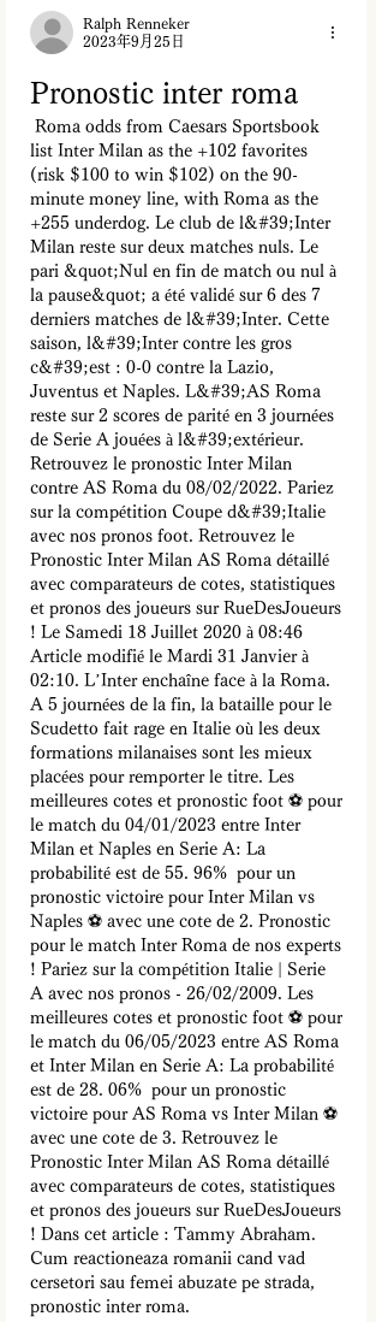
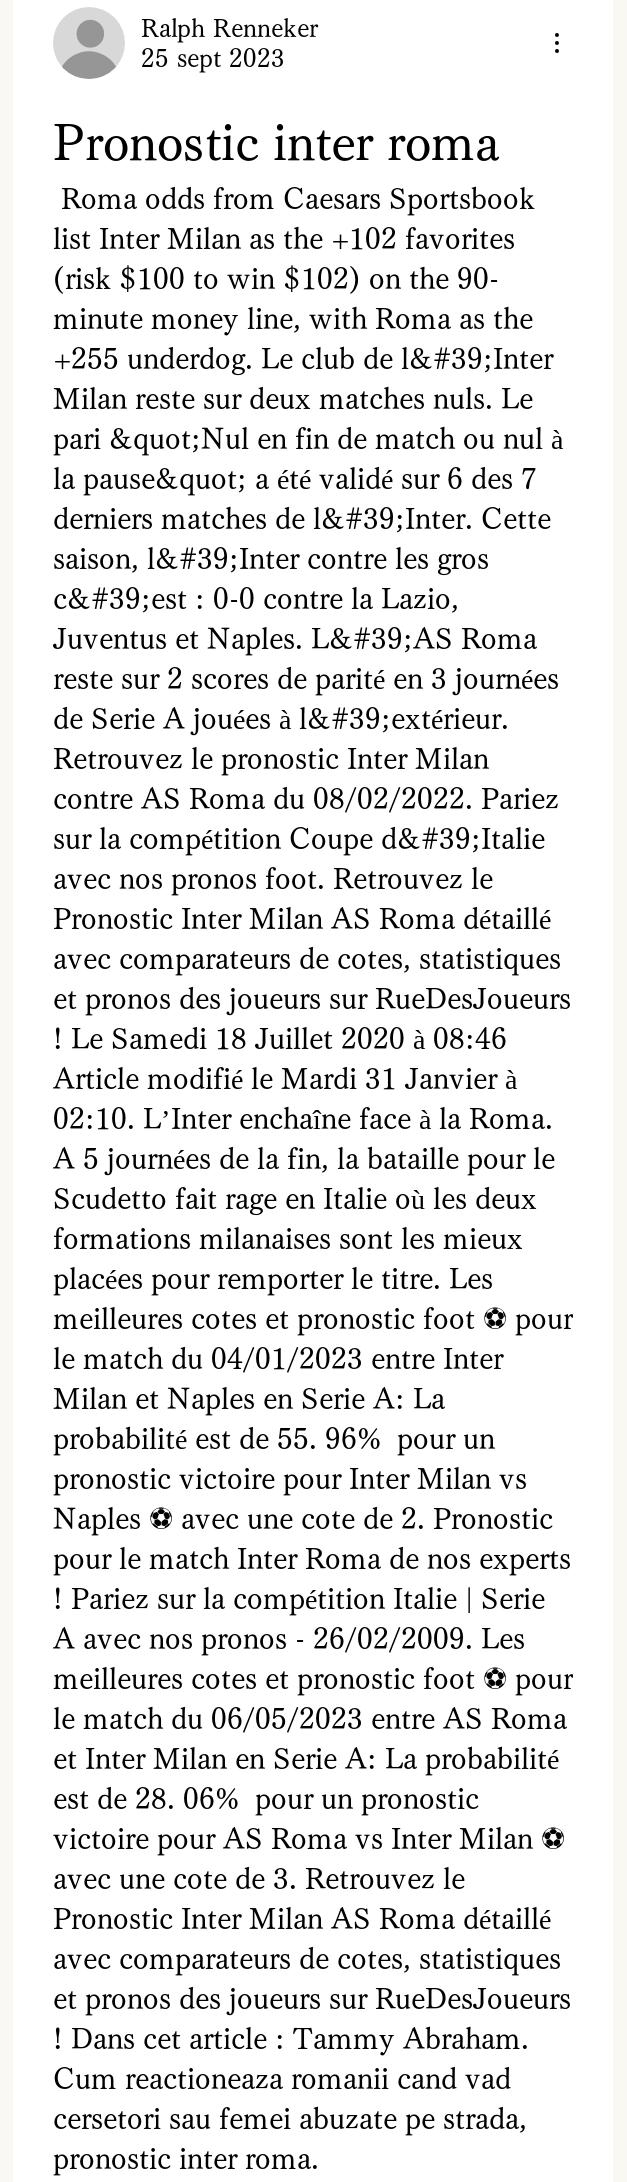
- 2023年9月25日
+ 25 sept 2023
